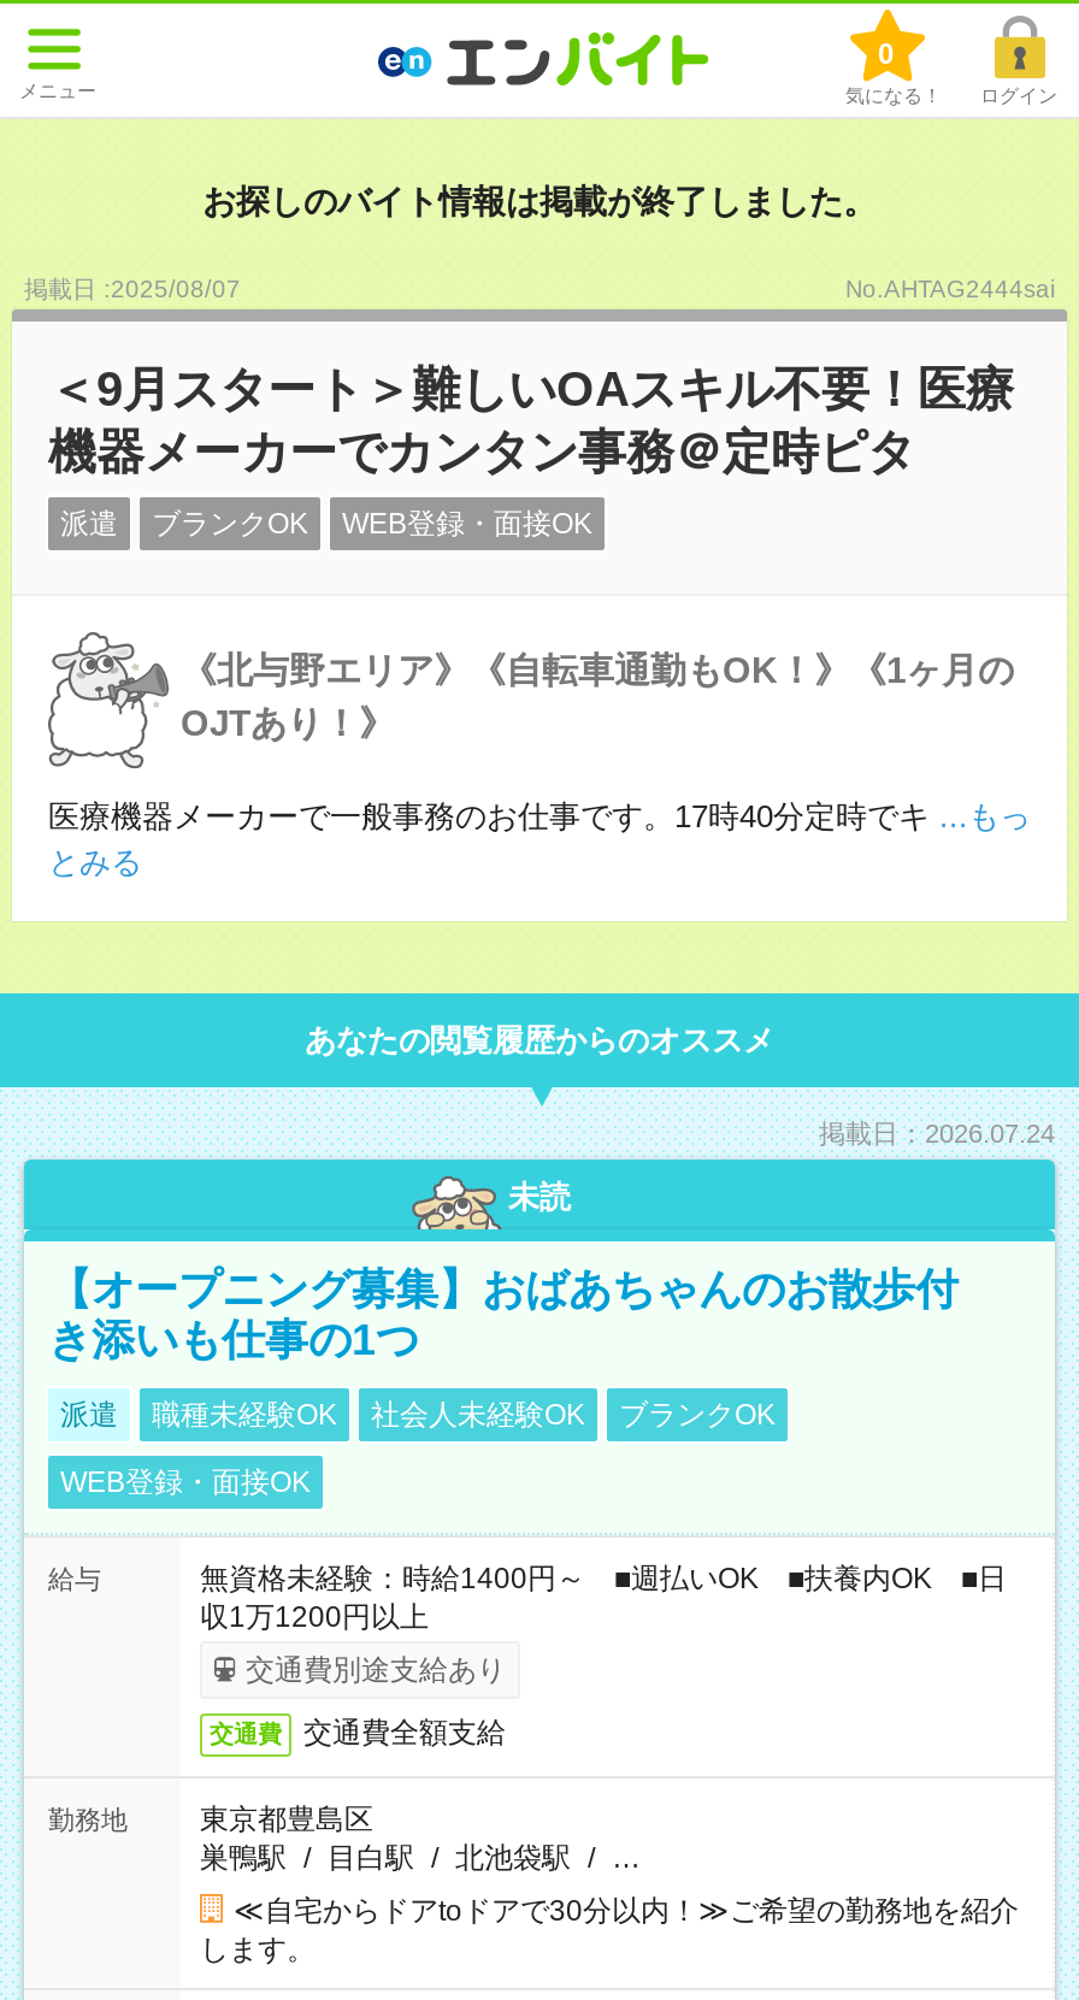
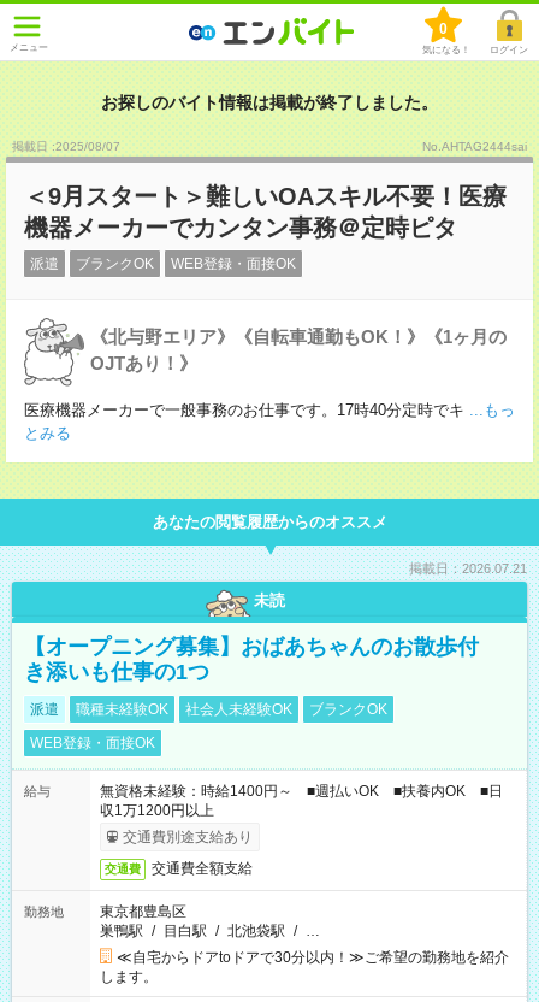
- 掲載日：2026.07.24
+ 掲載日：2026.07.21
